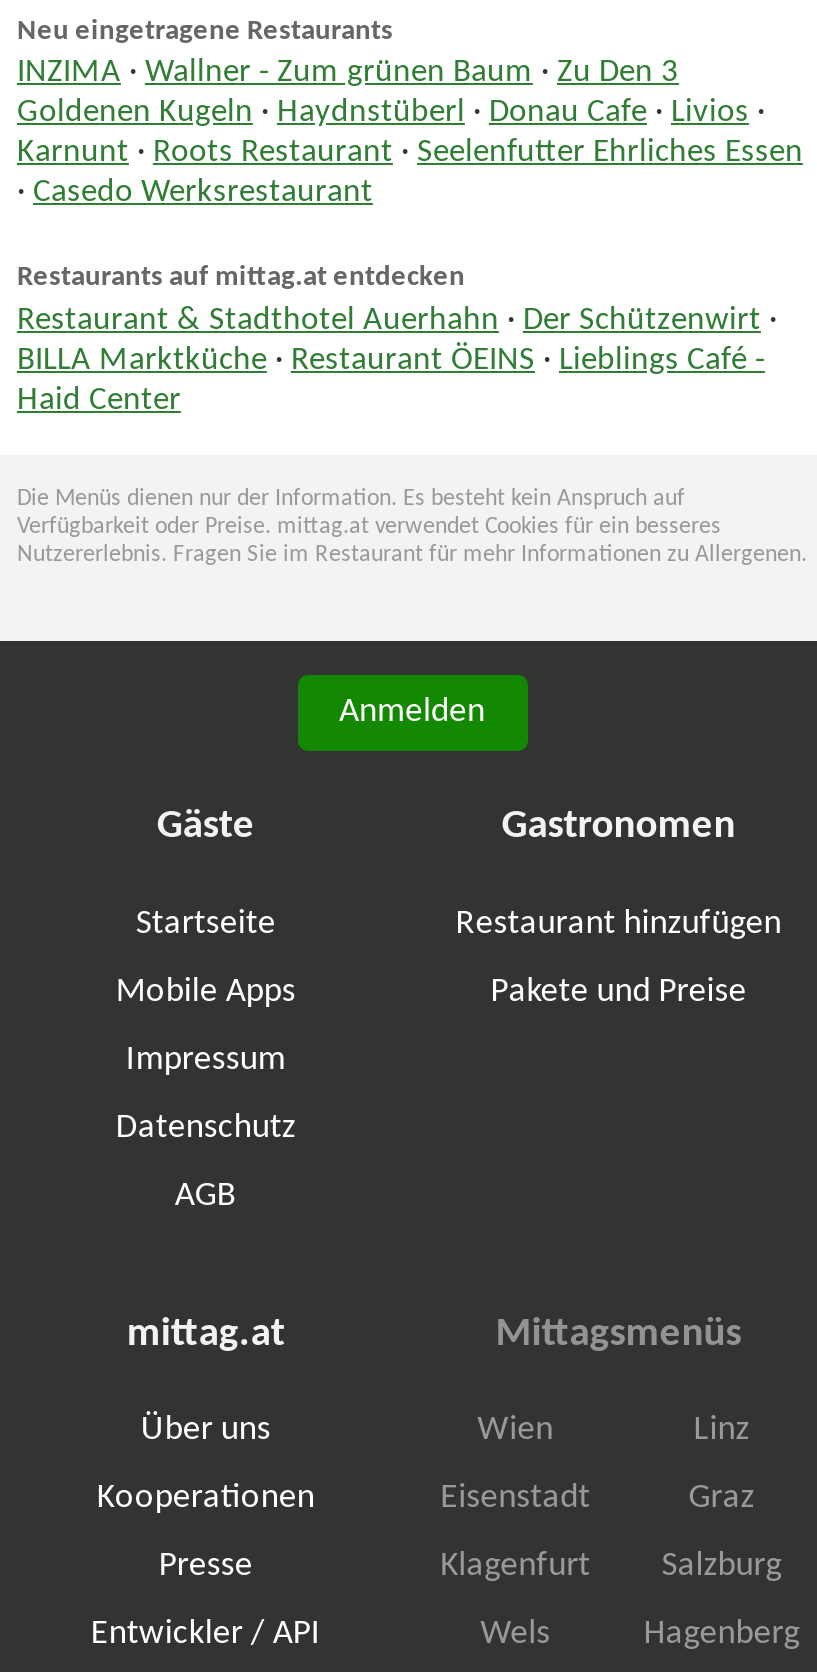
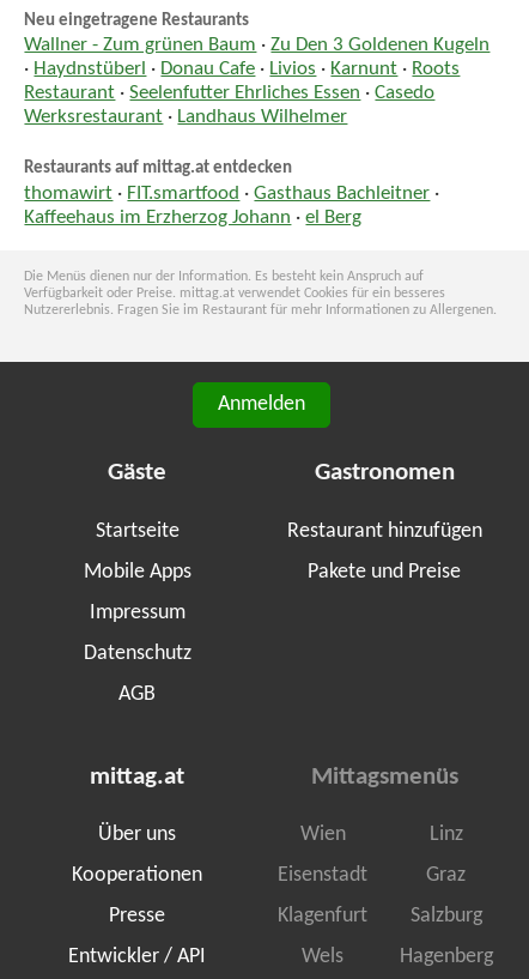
- INZIMA · Wallner - Zum grünen Baum · Zu Den 3
- Goldenen Kugeln · Haydnstüberl · Donau Cafe · Livios ·
- Karnunt · Roots Restaurant · Seelenfutter Ehrliches Essen
- · Casedo Werksrestaurant
+ Wallner - Zum grünen Baum · Zu Den 3 Goldenen Kugeln
+ · Haydnstüberl · Donau Cafe · Livios · Karnunt · Roots
+ Restaurant · Seelenfutter Ehrliches Essen · Casedo
+ Werksrestaurant · Landhaus Wilhelmer

- Restaurant & Stadthotel Auerhahn · Der Schützenwirt ·
- BILLA Marktküche · Restaurant ÖEINS · Lieblings Café -
- Haid Center
+ thomawirt · FIT.smartfood · Gasthaus Bachleitner ·
+ Kaffeehaus im Erzherzog Johann · el Berg
